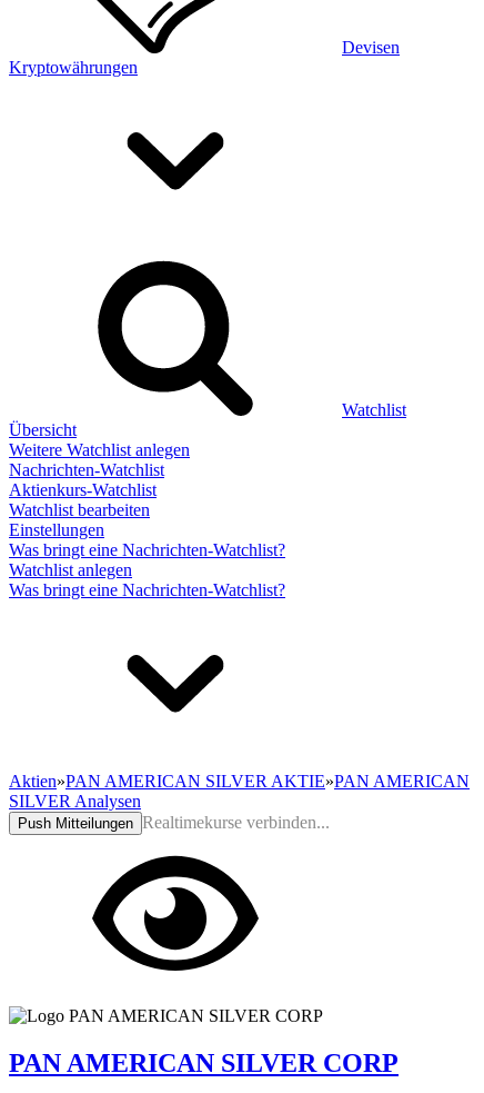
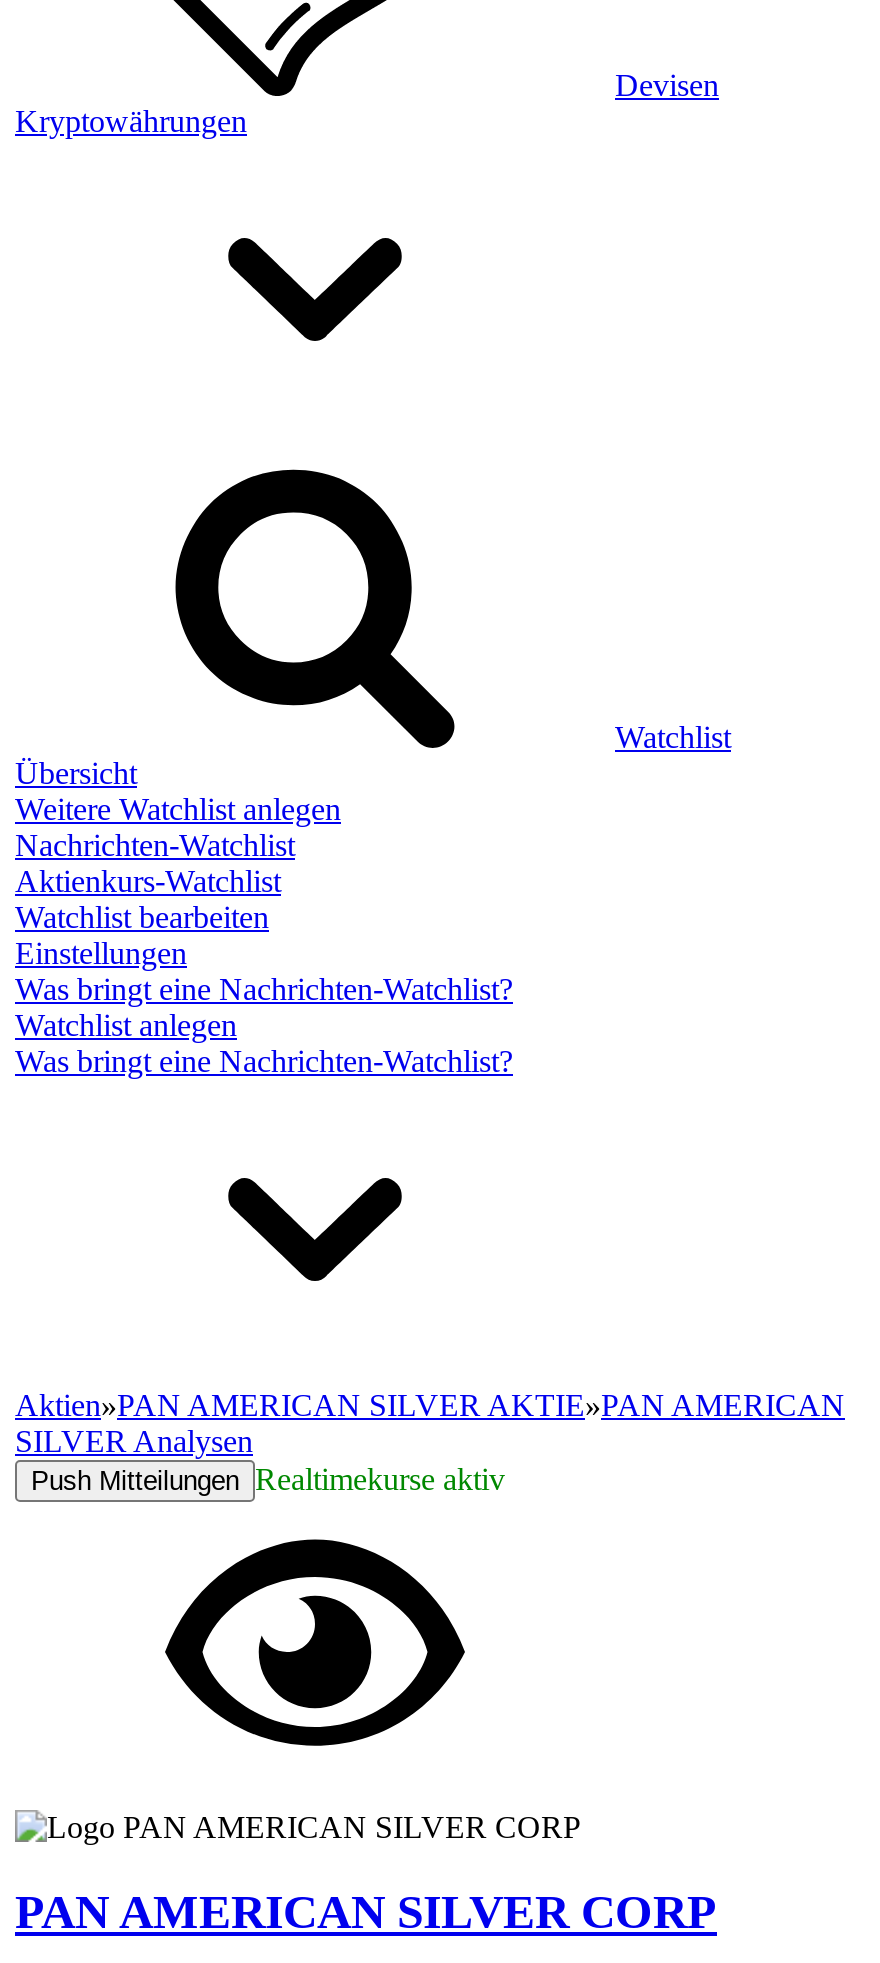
- Push Mitteilungen Realtimekurse verbinden...
+ Push Mitteilungen Realtimekurse aktiv
